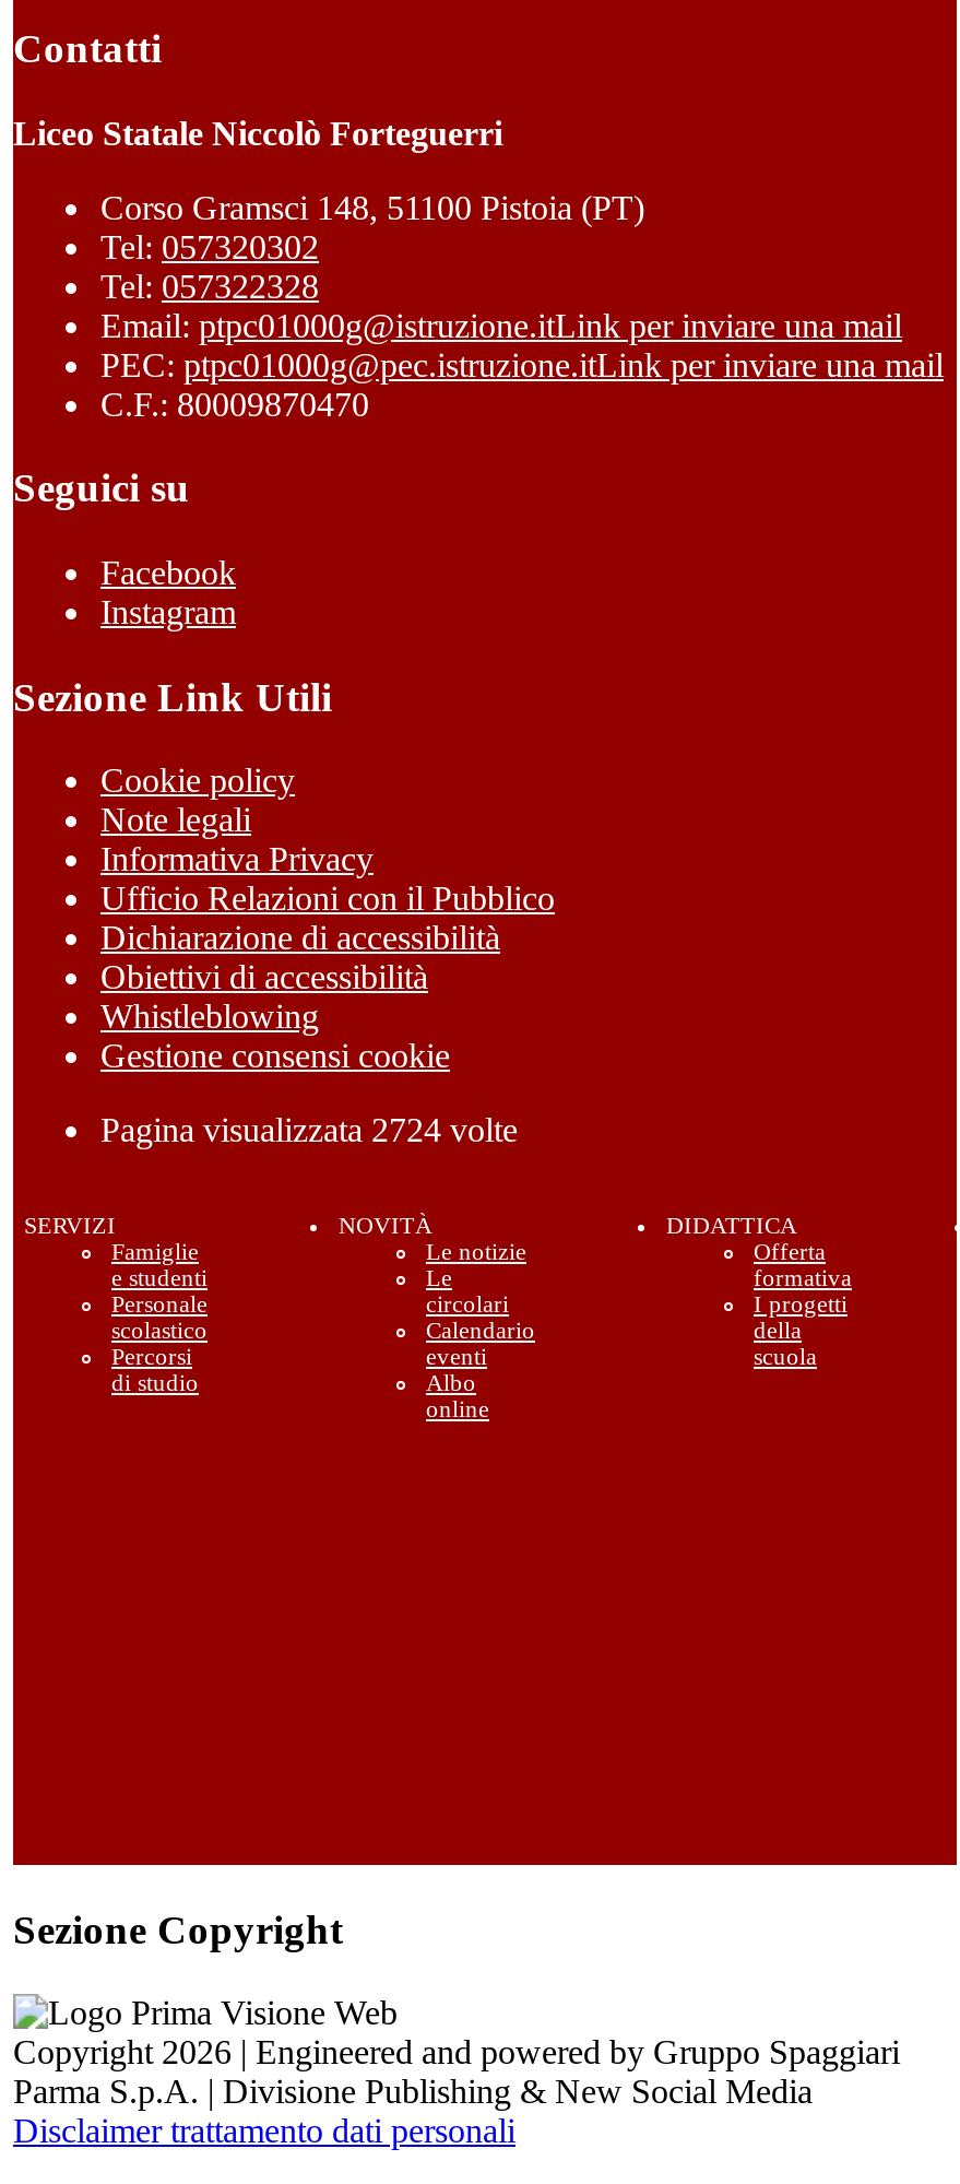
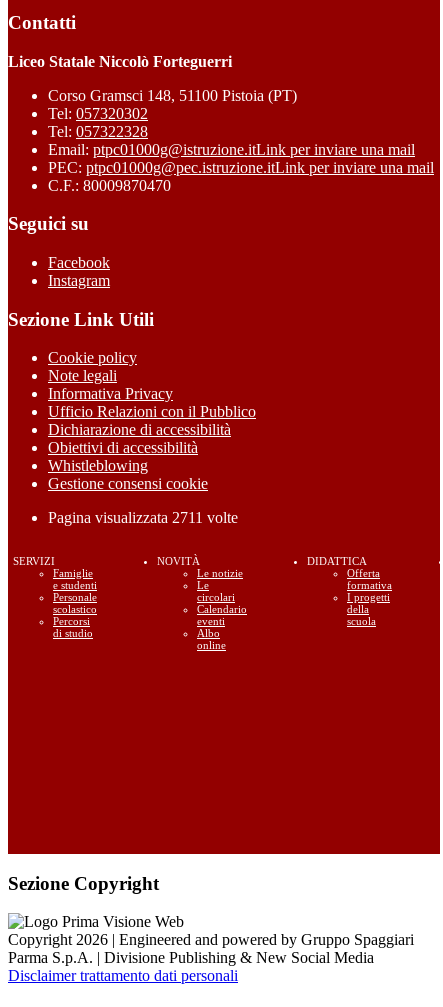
- Pagina visualizzata 2724 volte
+ Pagina visualizzata 2711 volte
